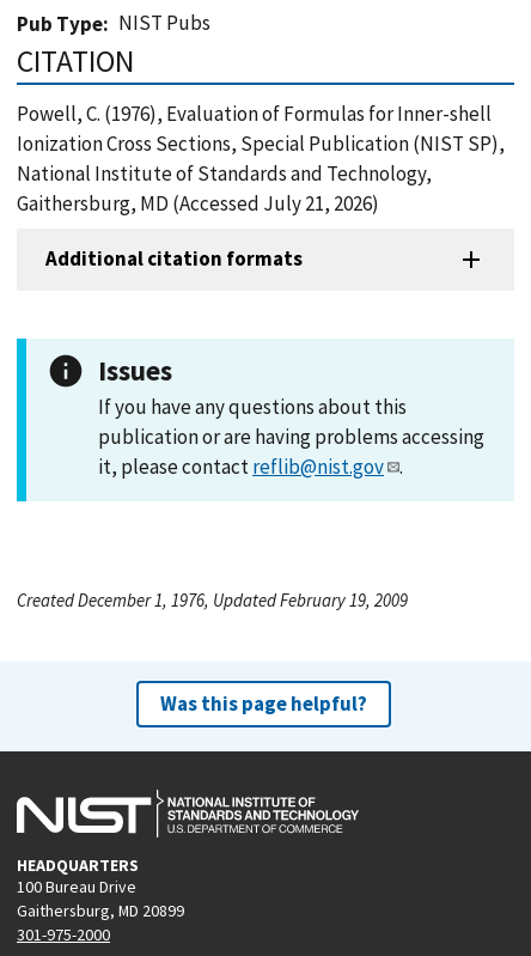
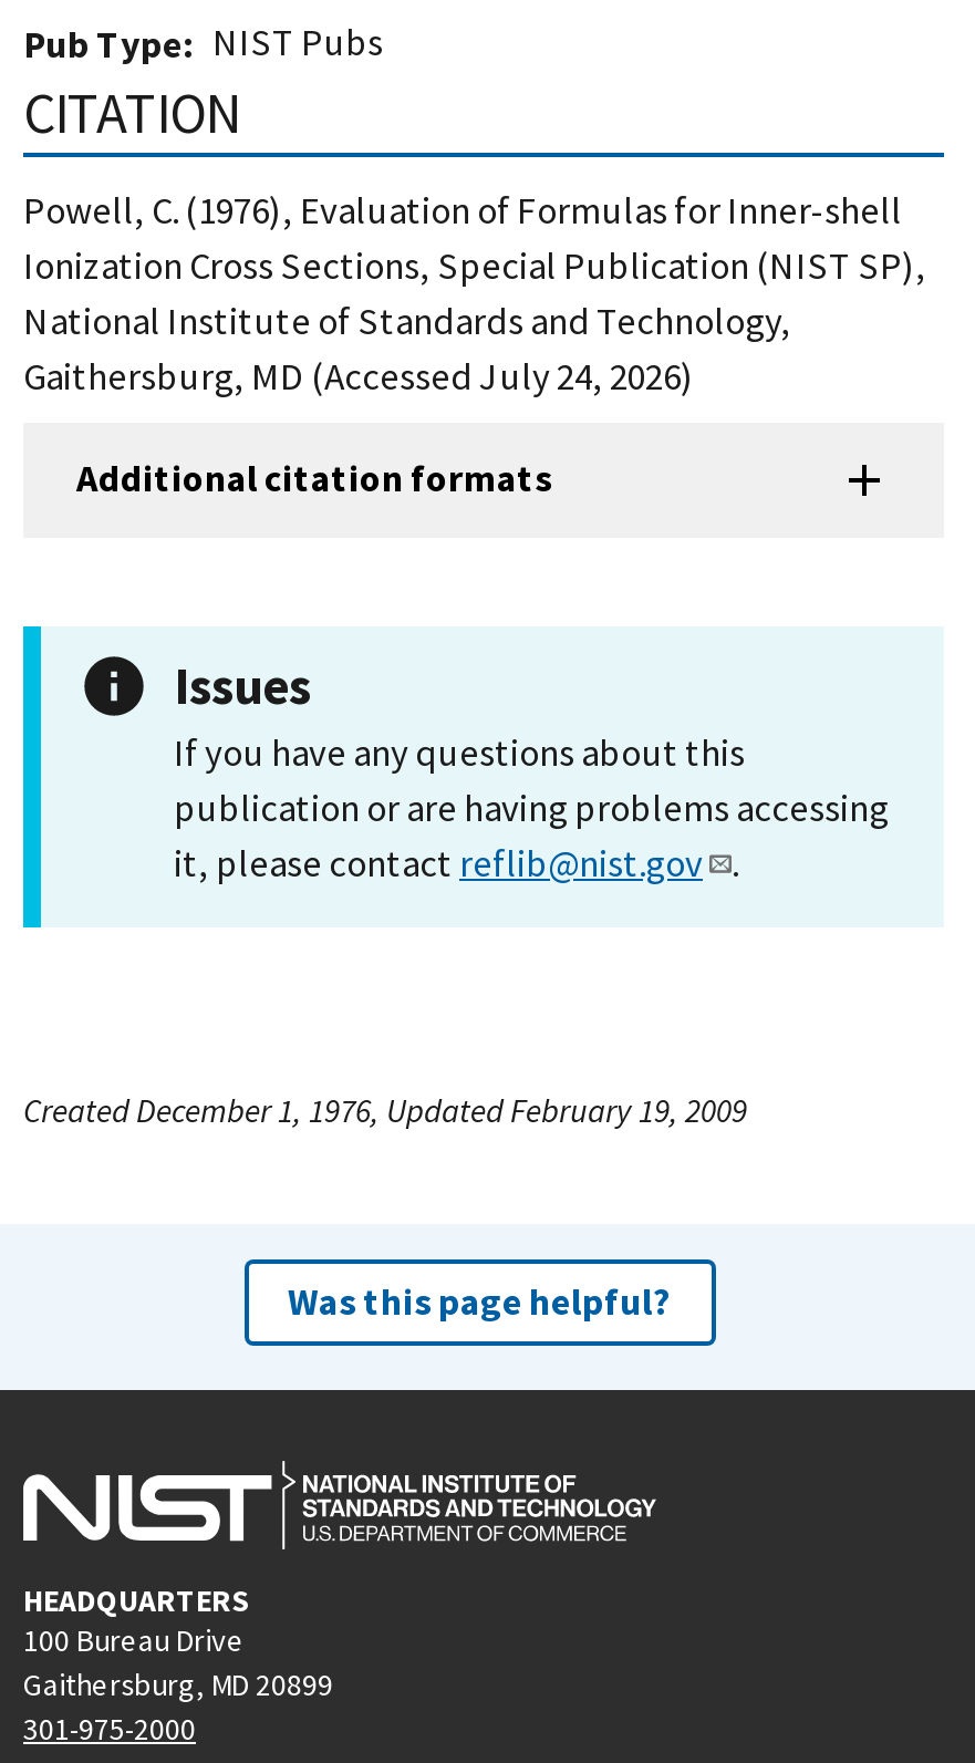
- Gaithersburg, MD (Accessed July 21, 2026)
+ Gaithersburg, MD (Accessed July 24, 2026)
